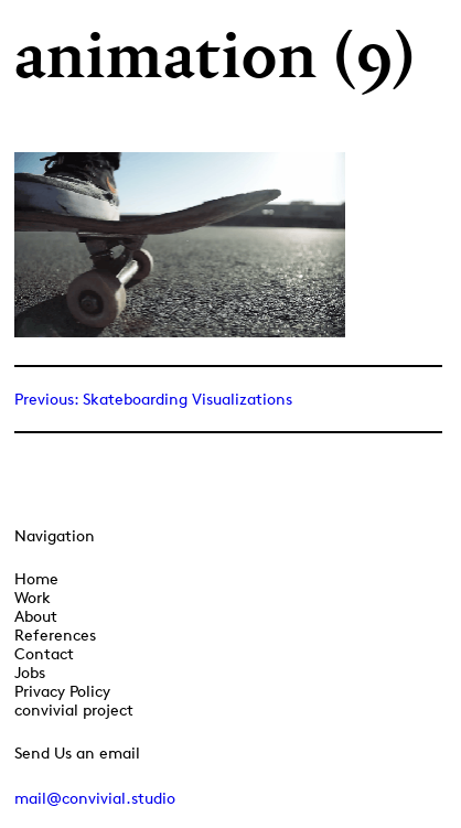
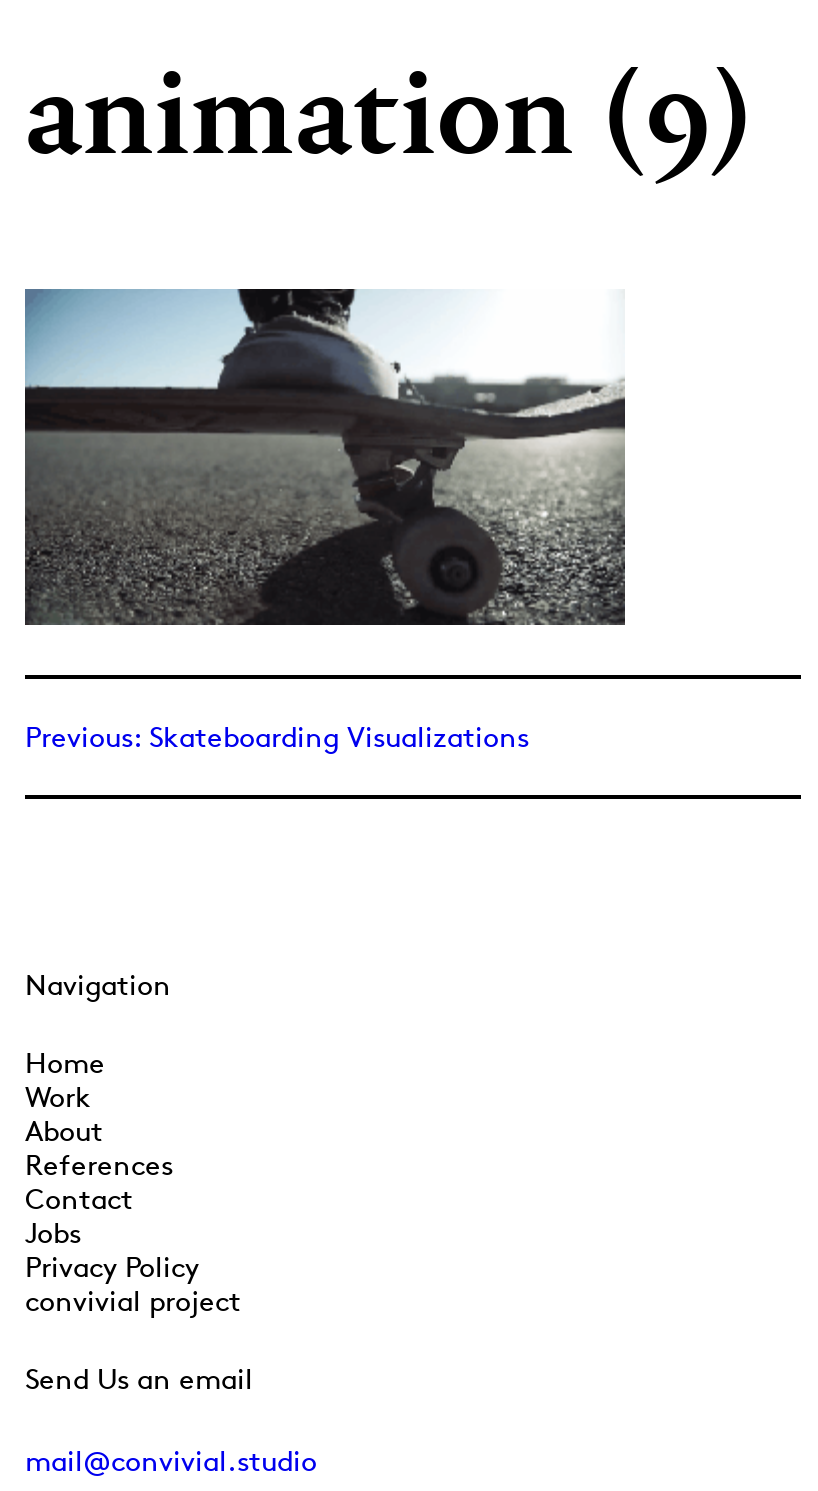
- [image]
+ [image]
